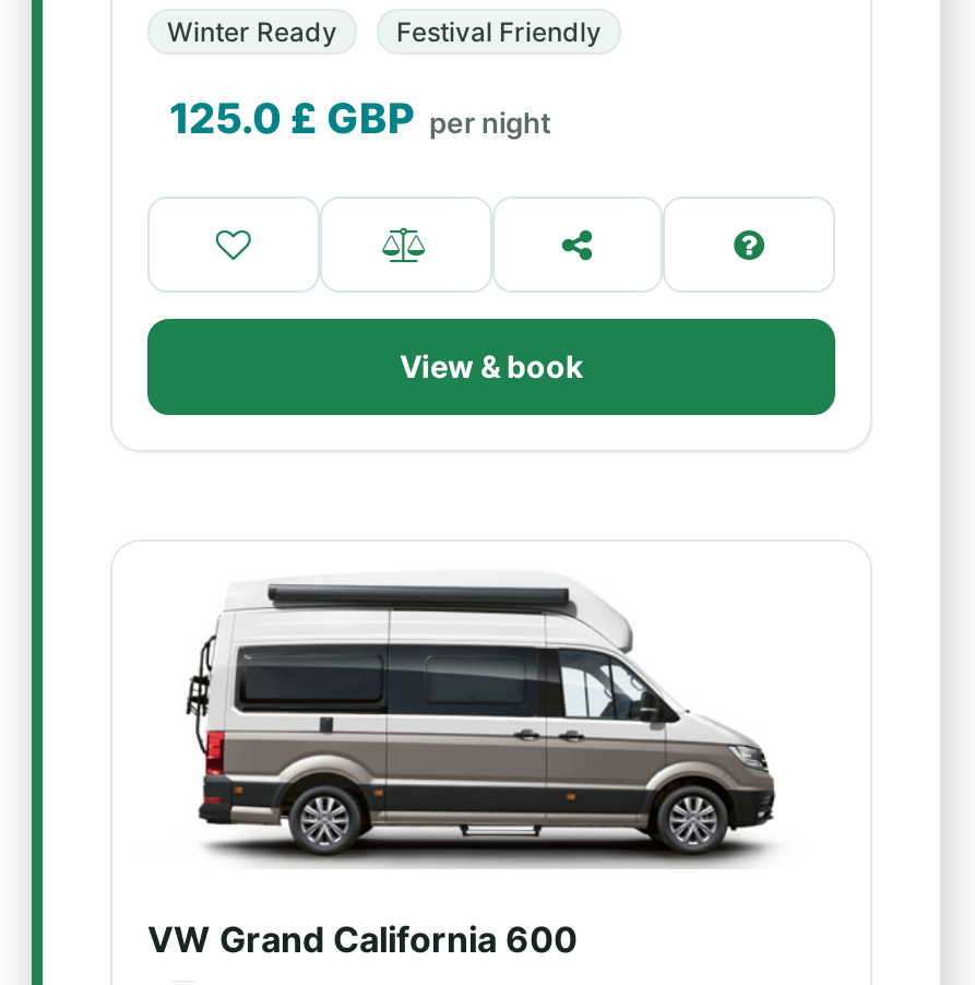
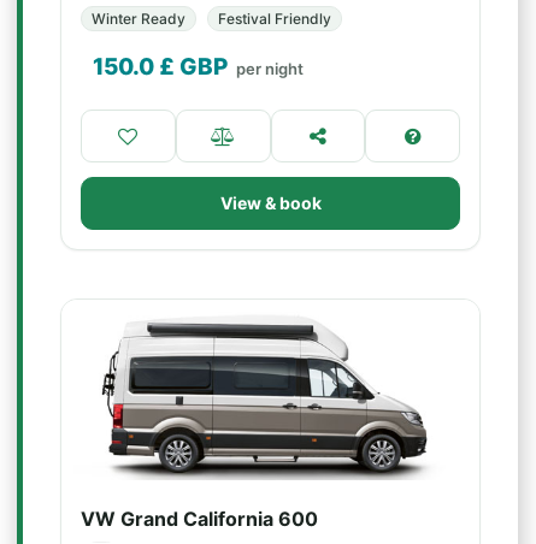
- 125.0 £ GBP per night
+ 150.0 £ GBP per night
